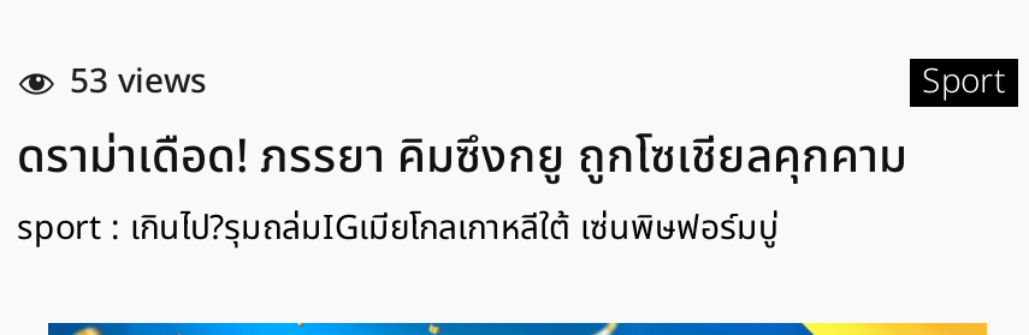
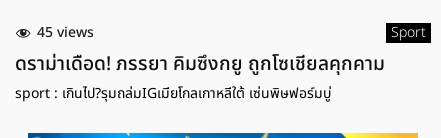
- 53 views
+ 45 views
